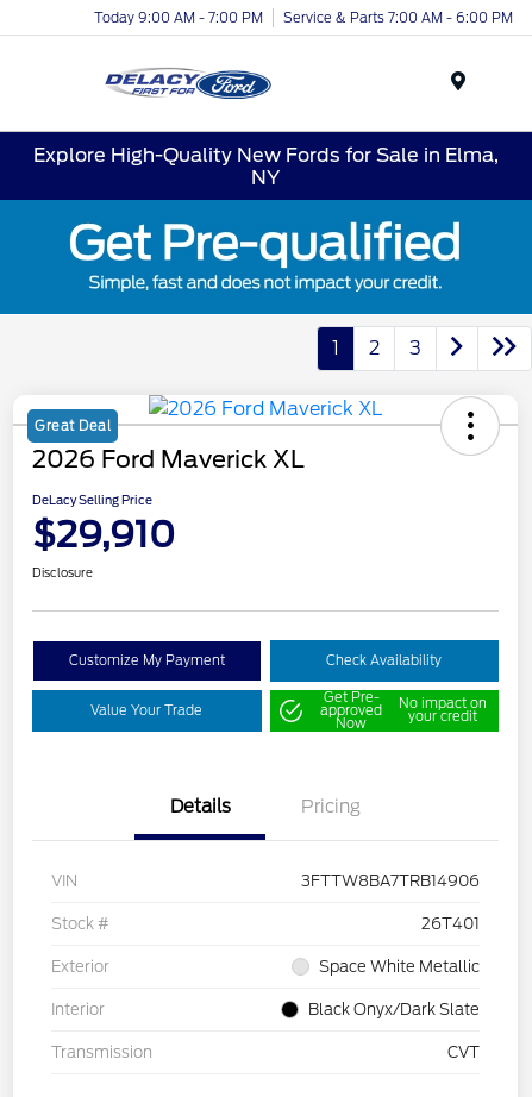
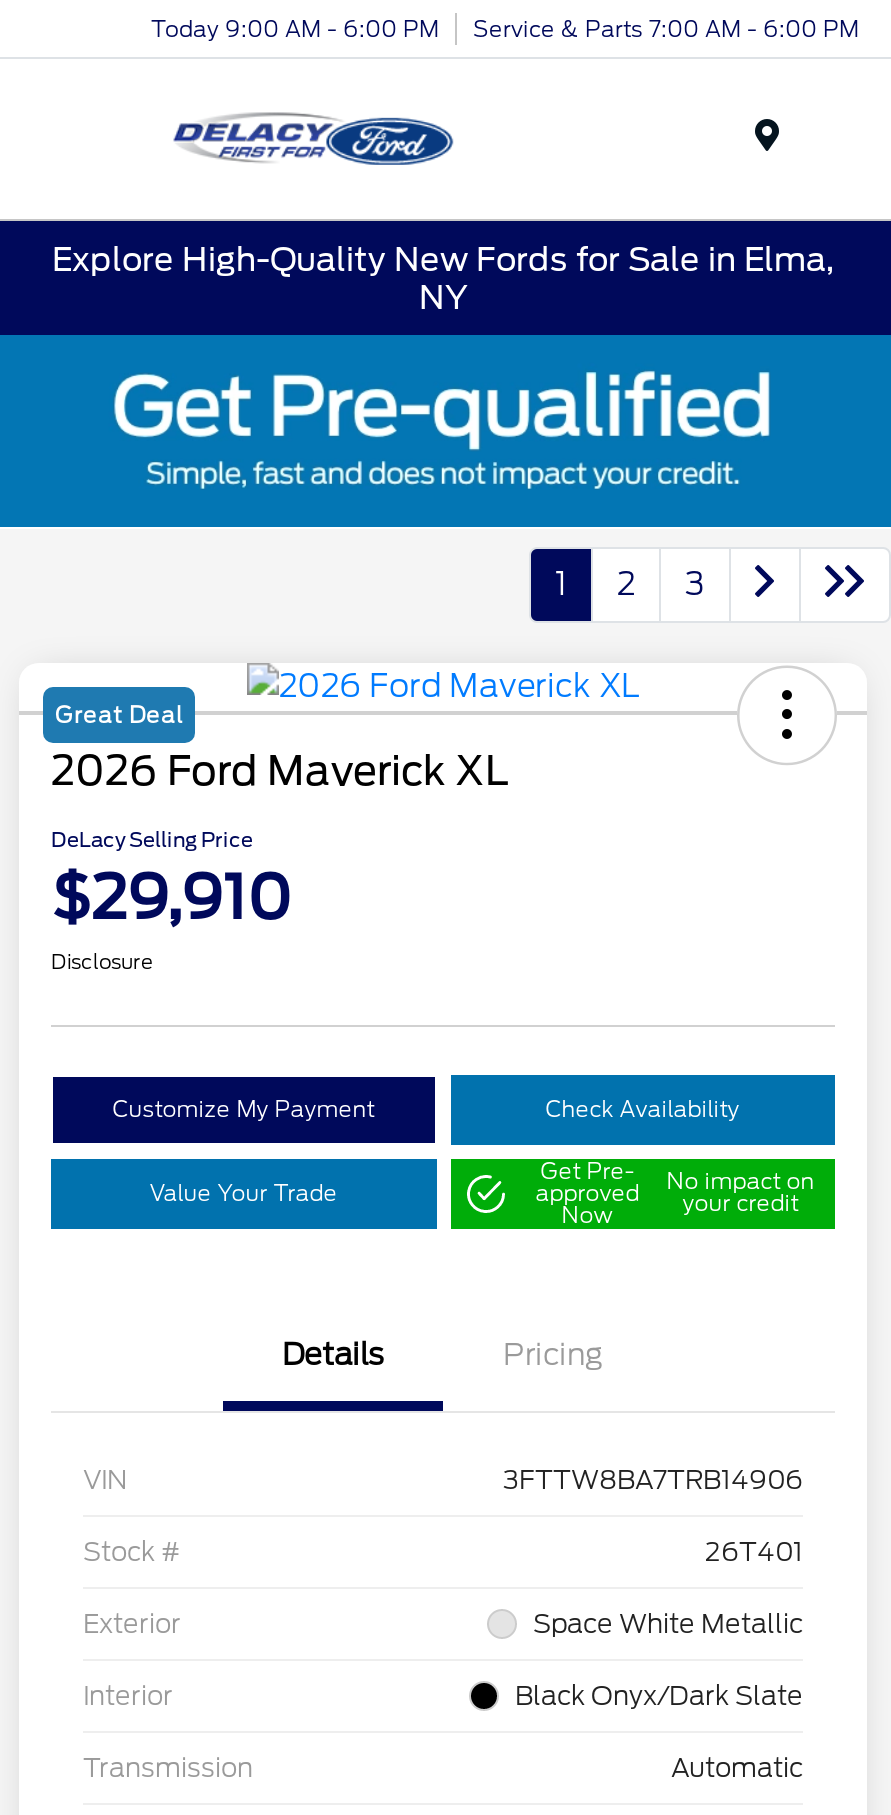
- Today 9:00 AM - 7:00 PM Service & Parts 7:00 AM - 6:00 PM
+ Today 9:00 AM - 6:00 PM Service & Parts 7:00 AM - 6:00 PM

- CVT
+ Automatic
